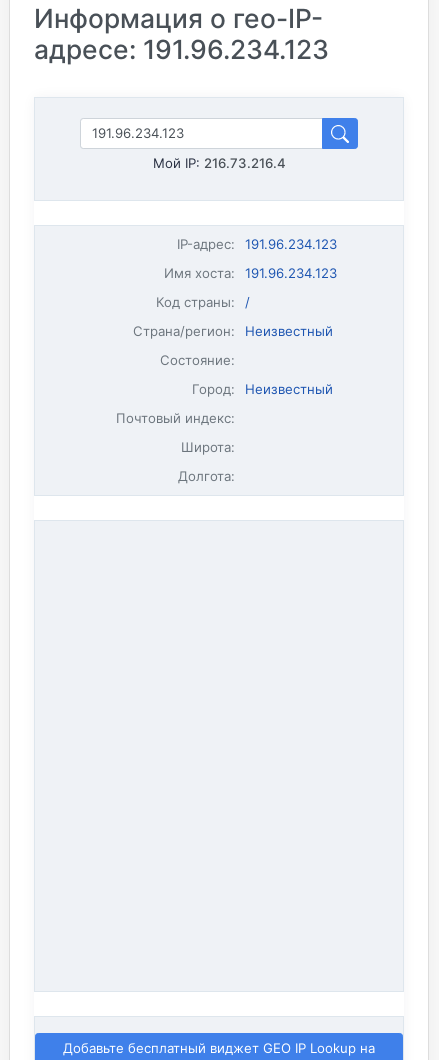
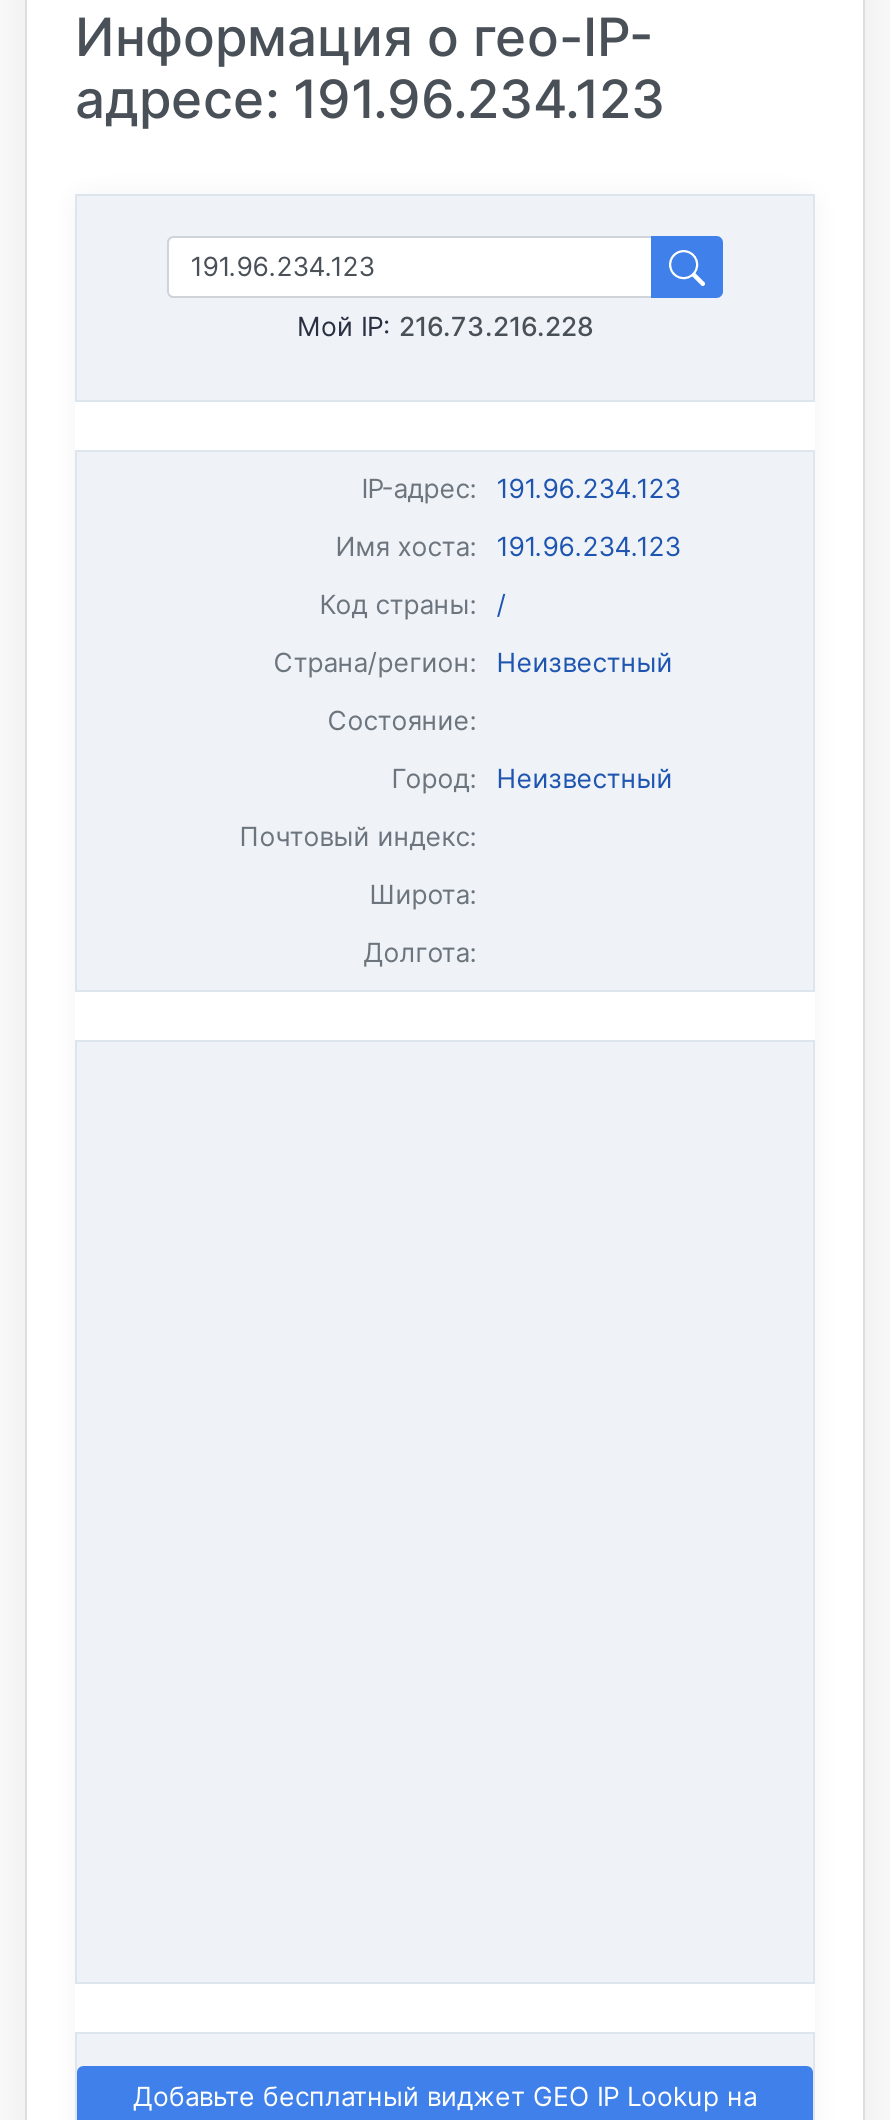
- Мой IP: 216.73.216.4
+ Мой IP: 216.73.216.228
